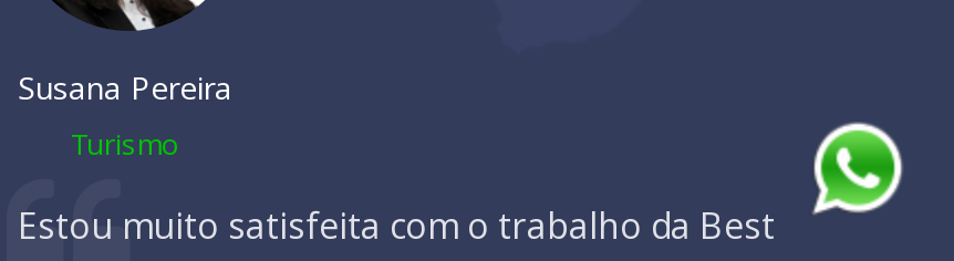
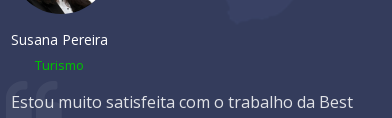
- [image]
